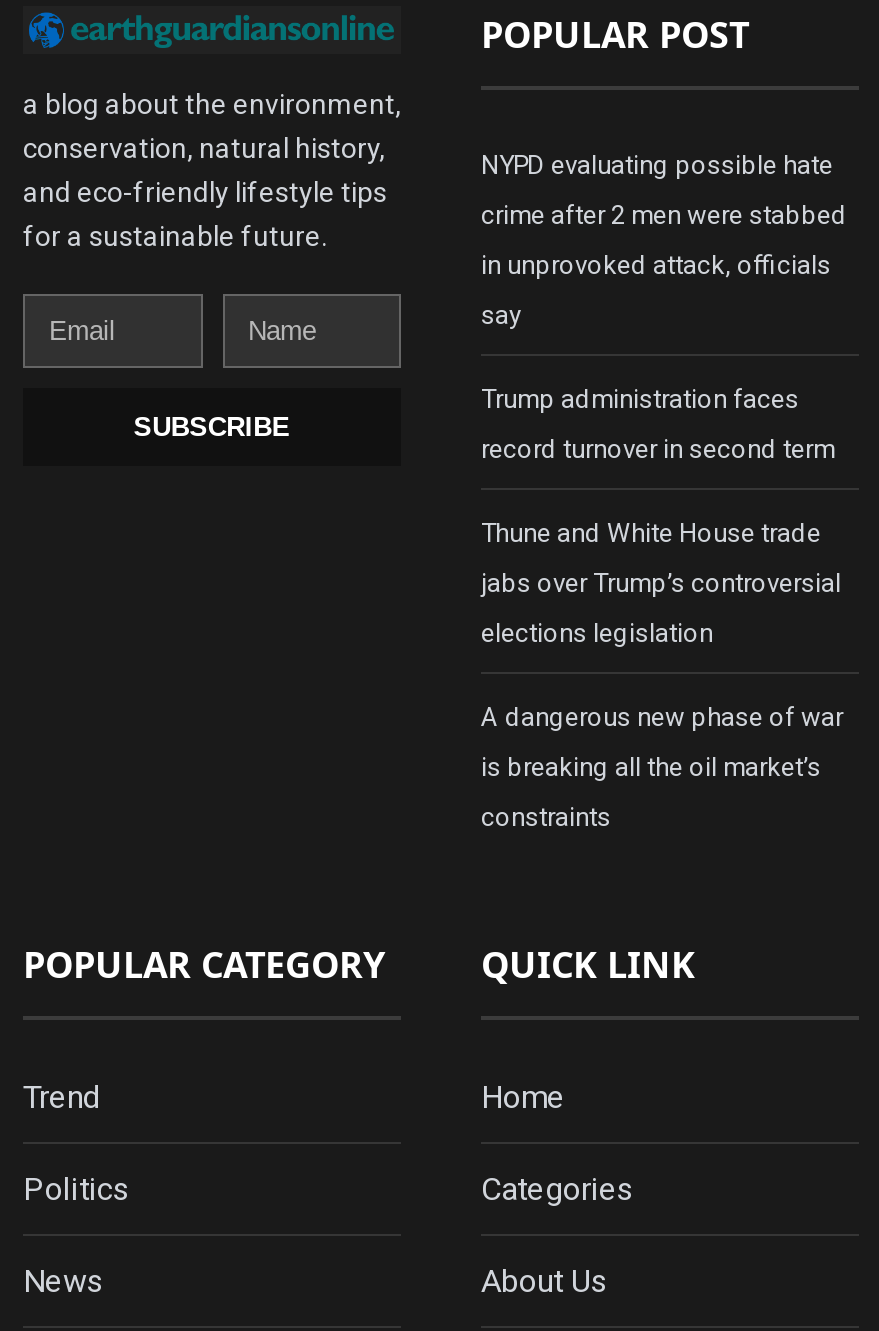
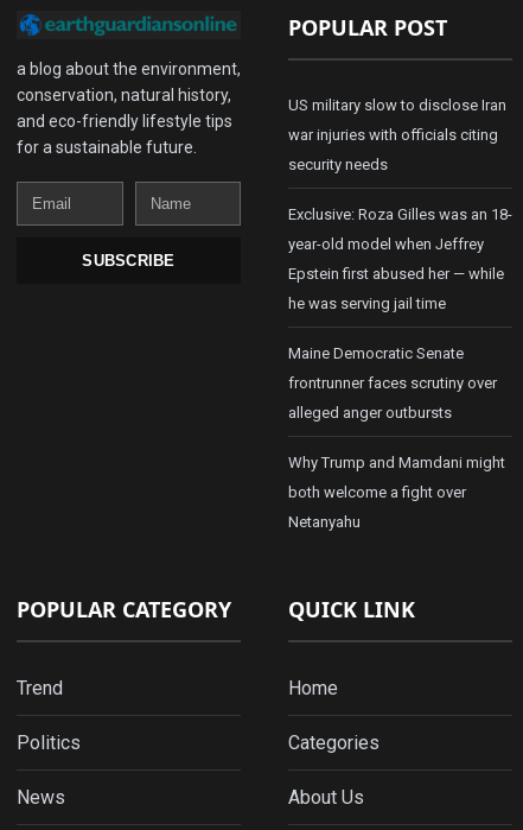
- NYPD evaluating possible hate
- crime after 2 men were stabbed
- in unprovoked attack, officials
- say
- Trump administration faces
- record turnover in second term
- Thune and White House trade
- jabs over Trump’s controversial
- elections legislation
- A dangerous new phase of war
- is breaking all the oil market’s
- constraints
+ US military slow to disclose Iran
+ war injuries with officials citing
+ security needs
+ Exclusive: Roza Gilles was an 18-
+ year-old model when Jeffrey
+ Epstein first abused her — while
+ he was serving jail time
+ Maine Democratic Senate
+ frontrunner faces scrutiny over
+ alleged anger outbursts
+ Why Trump and Mamdani might
+ both welcome a fight over
+ Netanyahu
